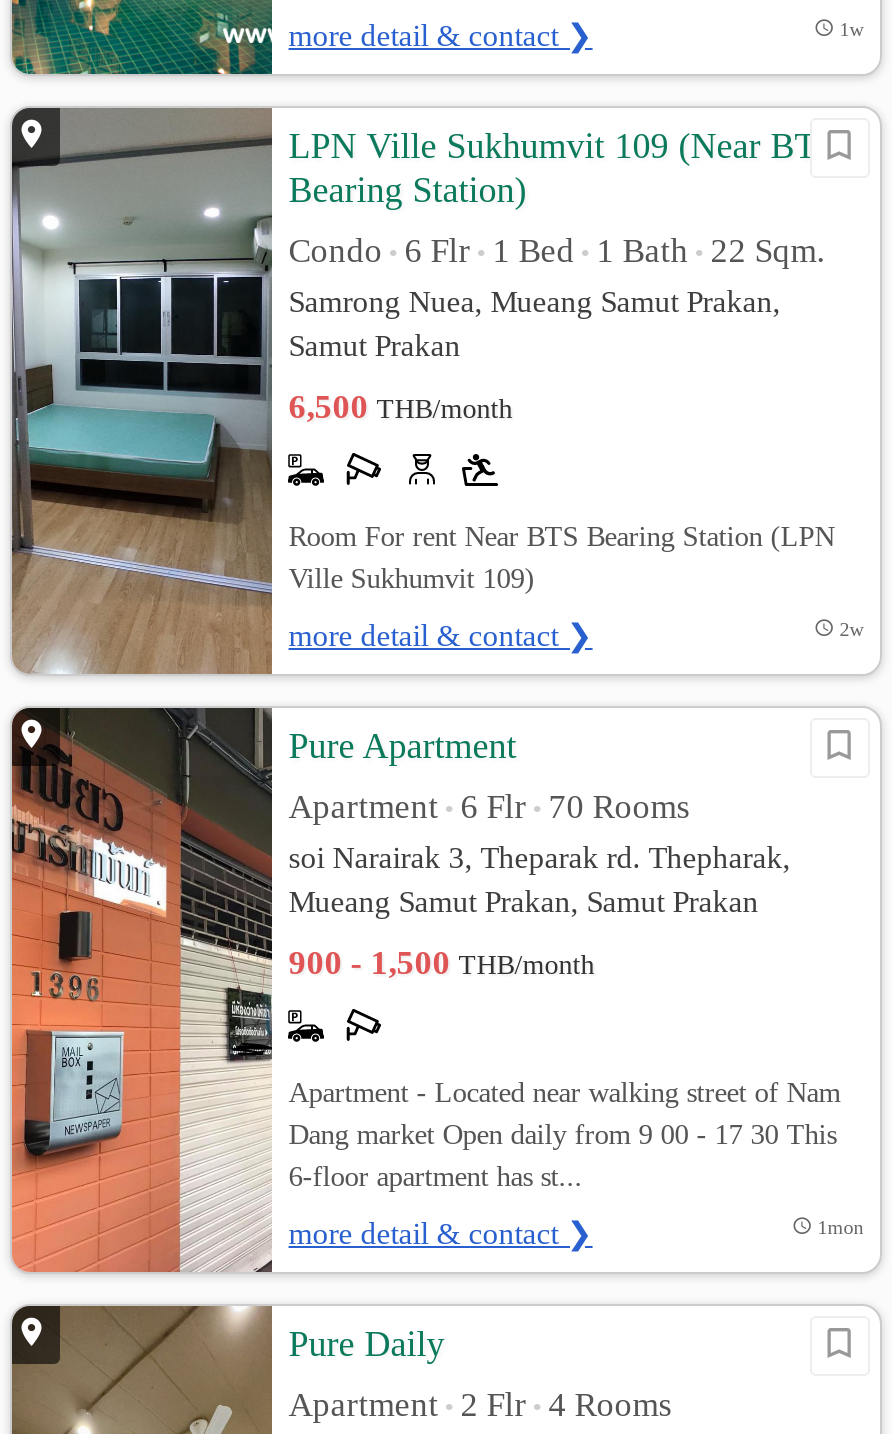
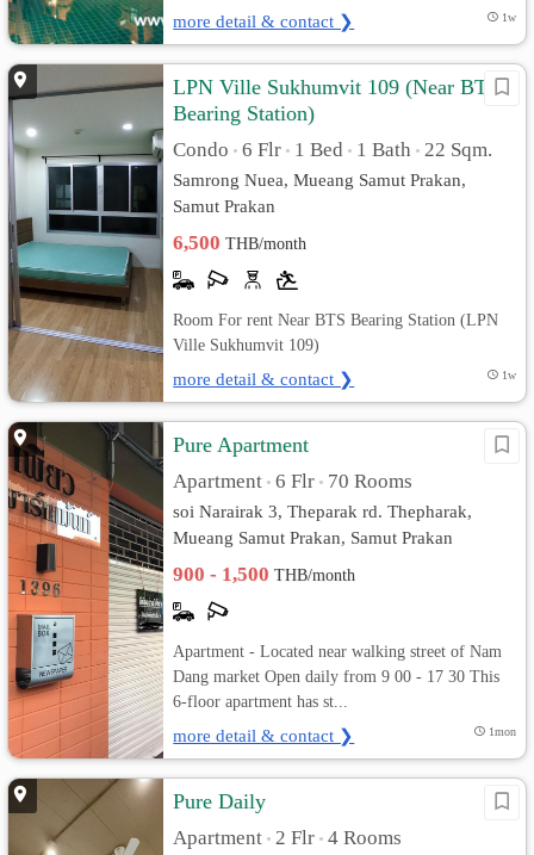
- 2w
+ 1w
